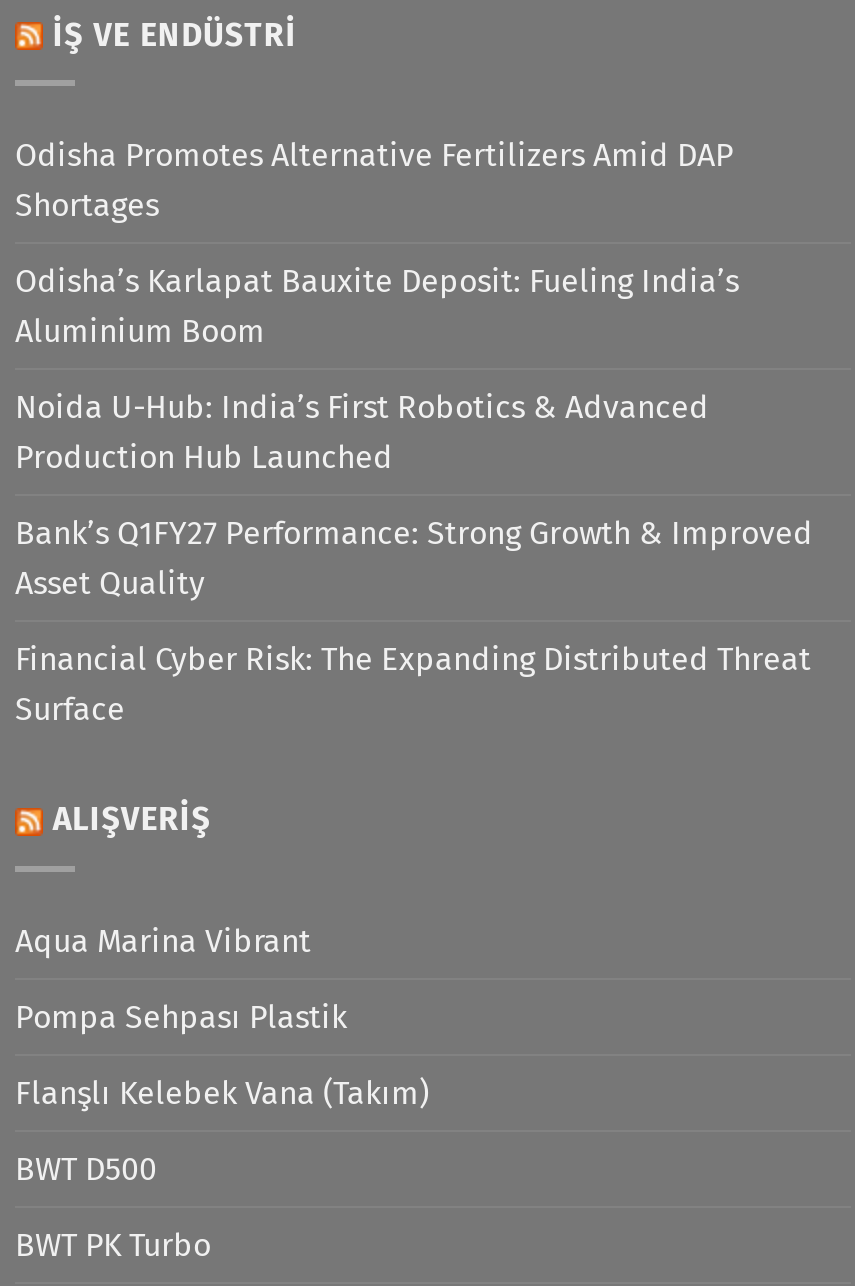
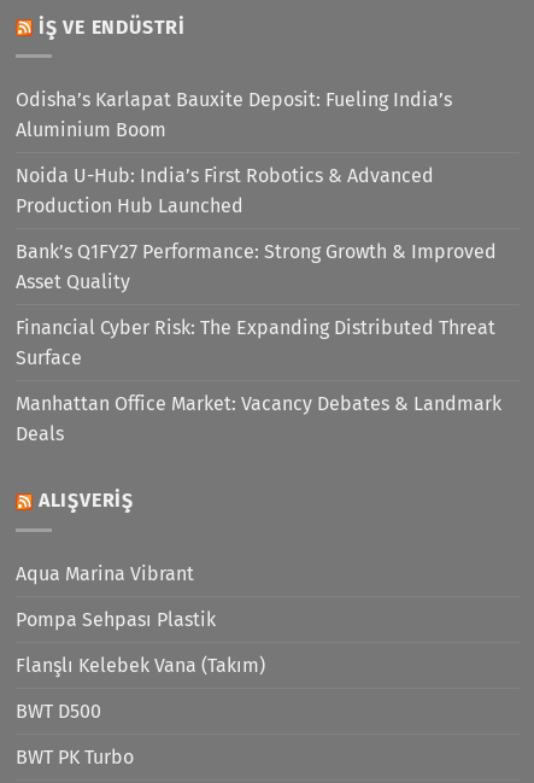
- Odisha Promotes Alternative Fertilizers Amid DAP
- Shortages

moved up: Odisha’s Karlapat Bauxite Deposit: Fueling India’s | Aluminium Boom | Noida U-Hub: India’s First Robotics & Advanced | Production Hub Launched | Bank’s Q1FY27 Performance: Strong Growth & Improved | Asset Quality | Financial Cyber Risk: The Expanding Distributed Threat | Surface

+ Manhattan Office Market: Vacancy Debates & Landmark
+ Deals
